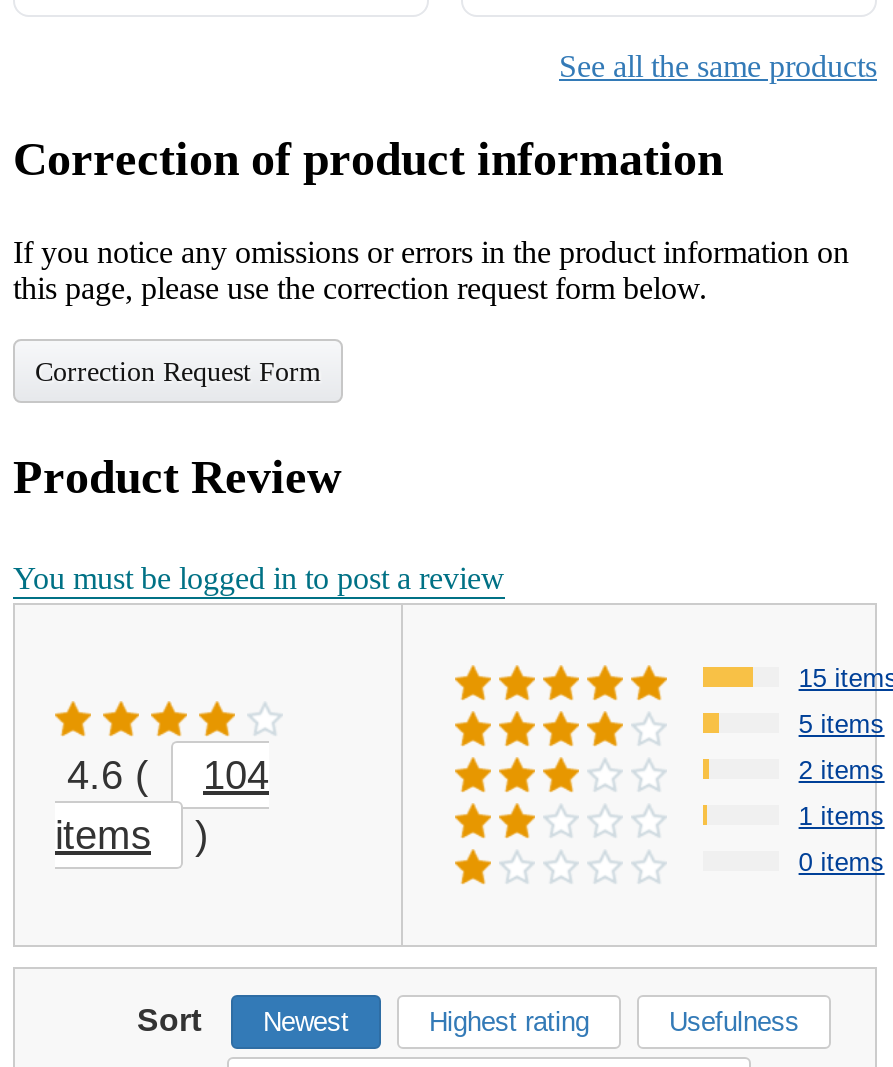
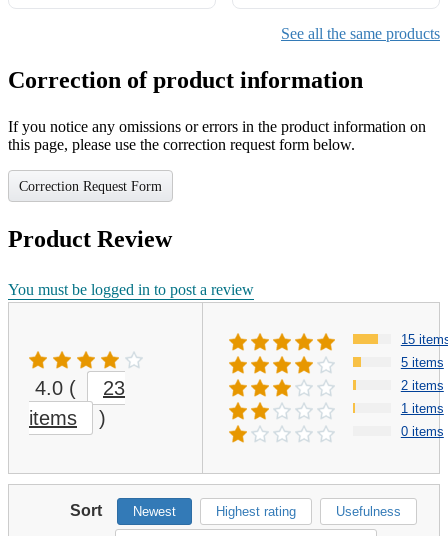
- 4.6 (
+ 4.0 (

- 104
+ 23
